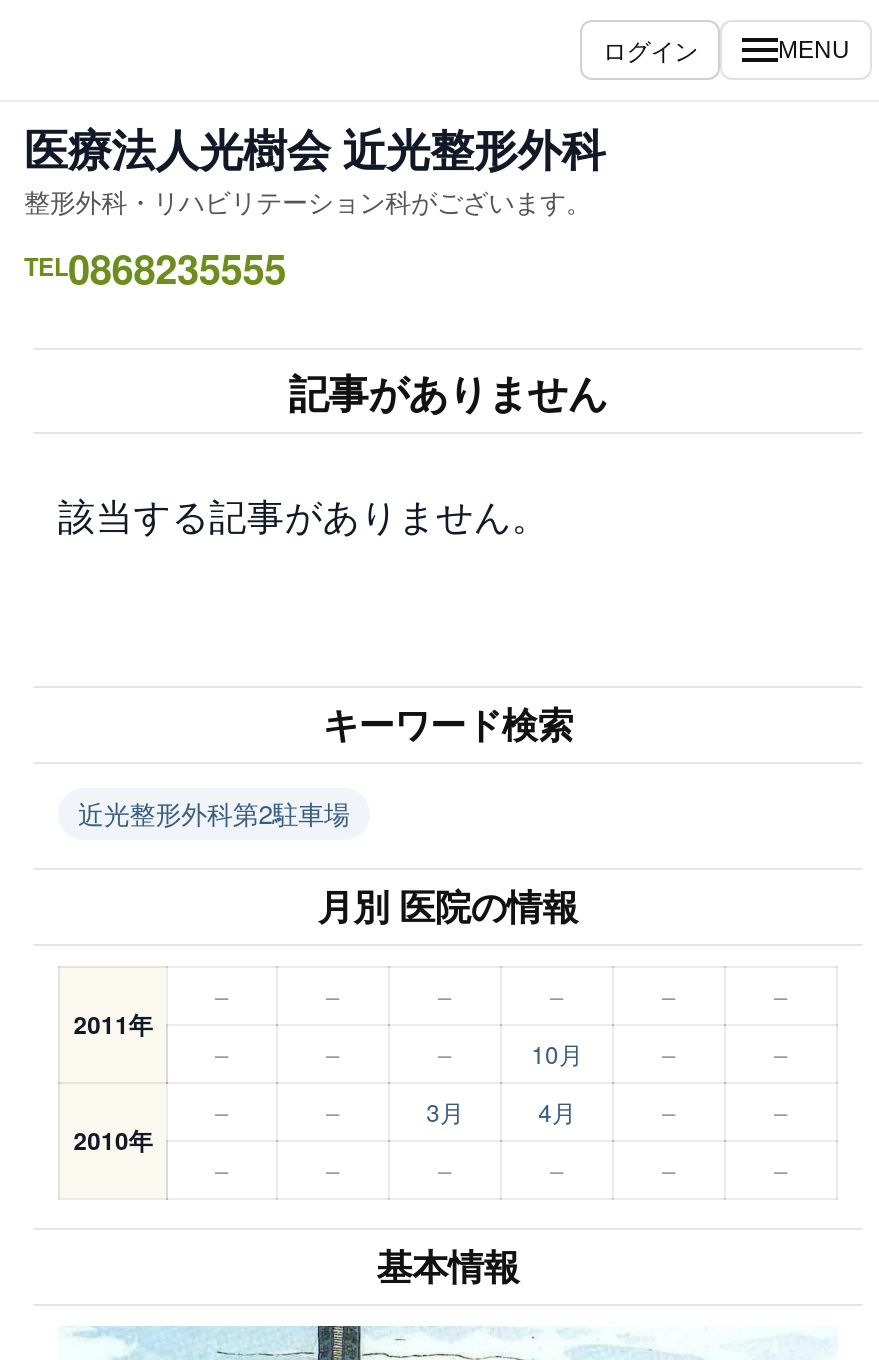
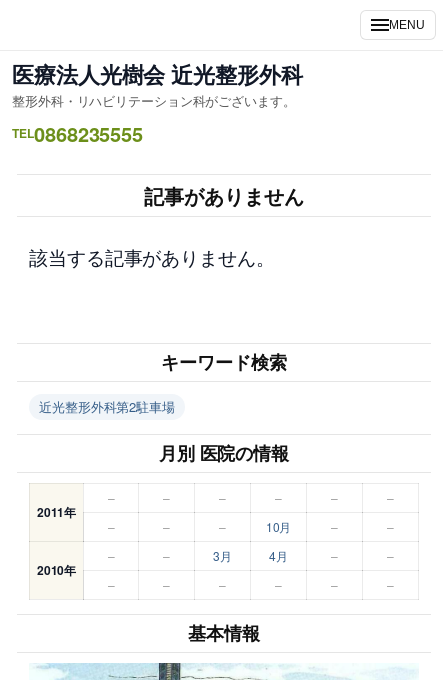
- ログイン
